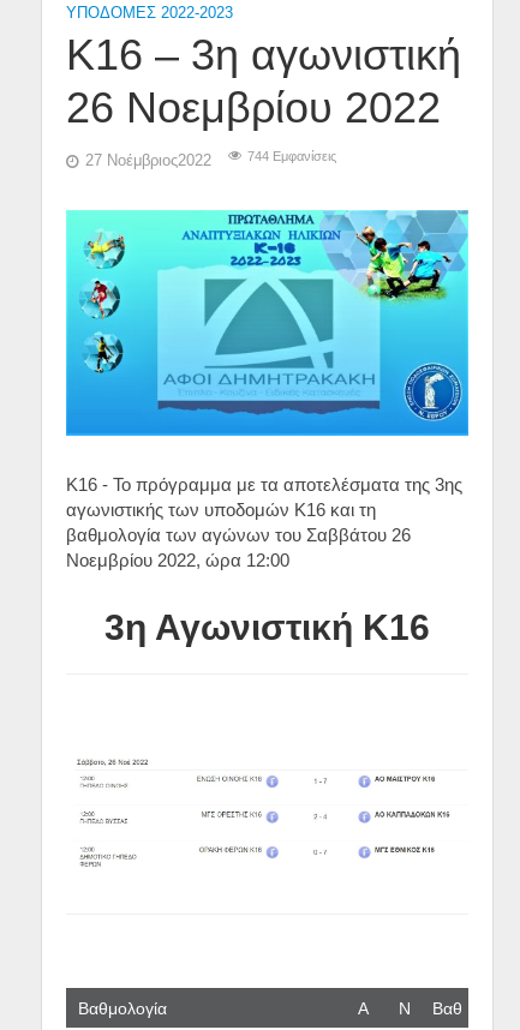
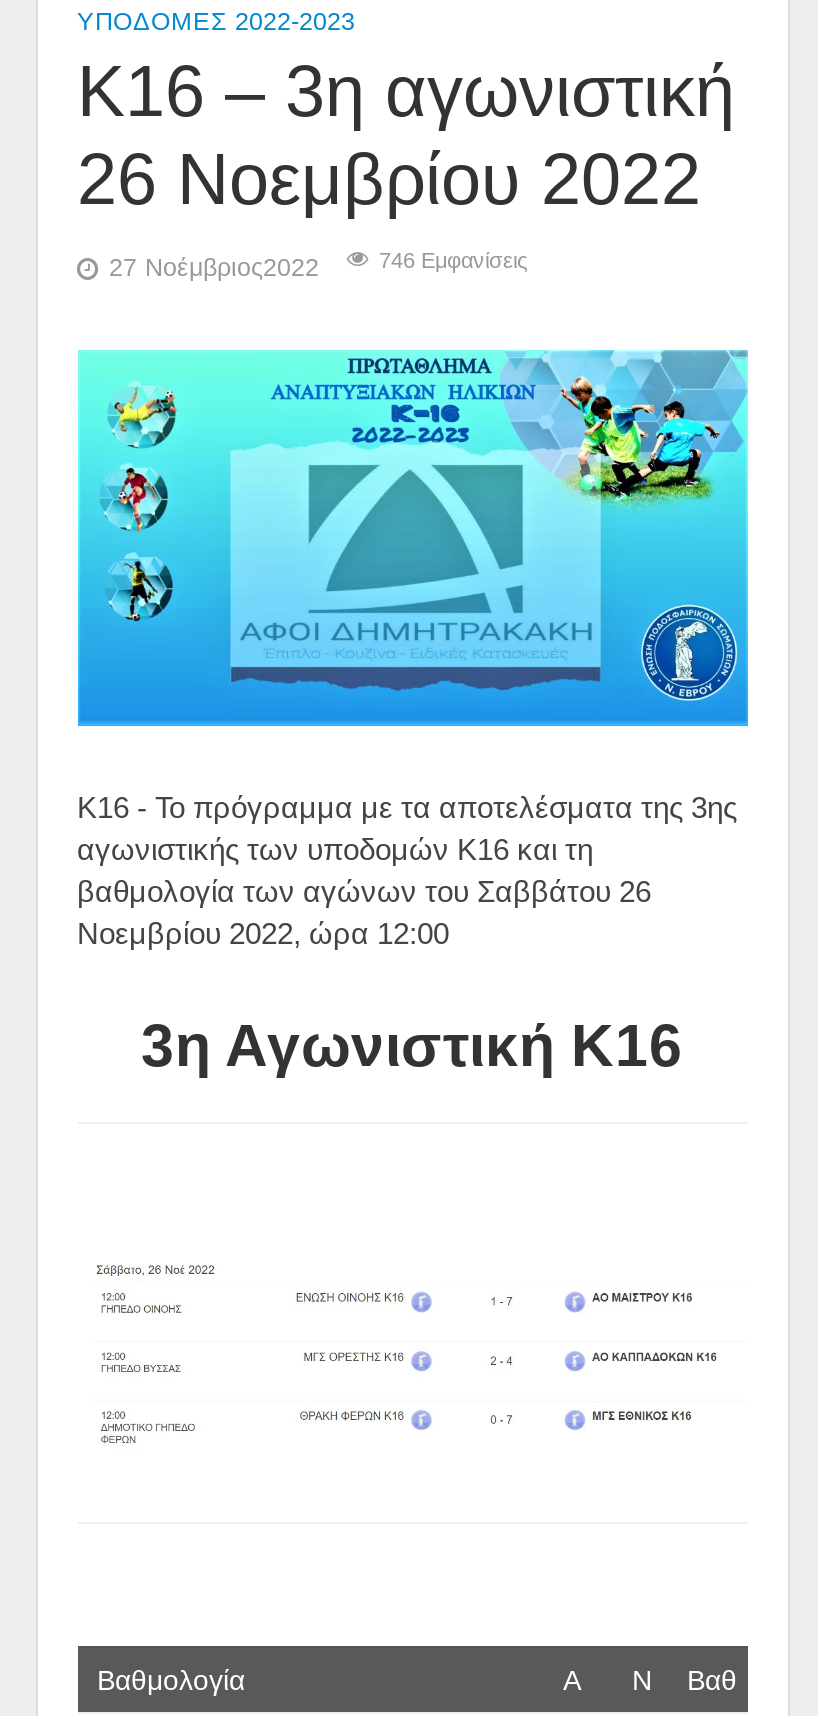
- 744 Εμφανίσεις
+ 746 Εμφανίσεις
